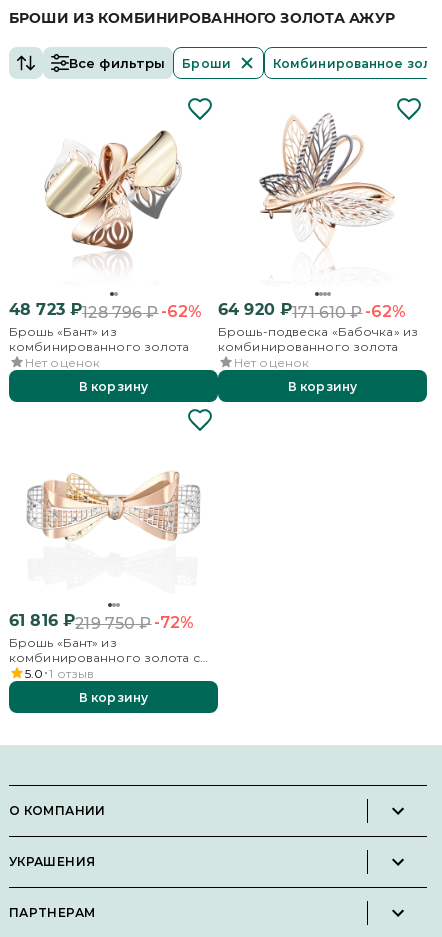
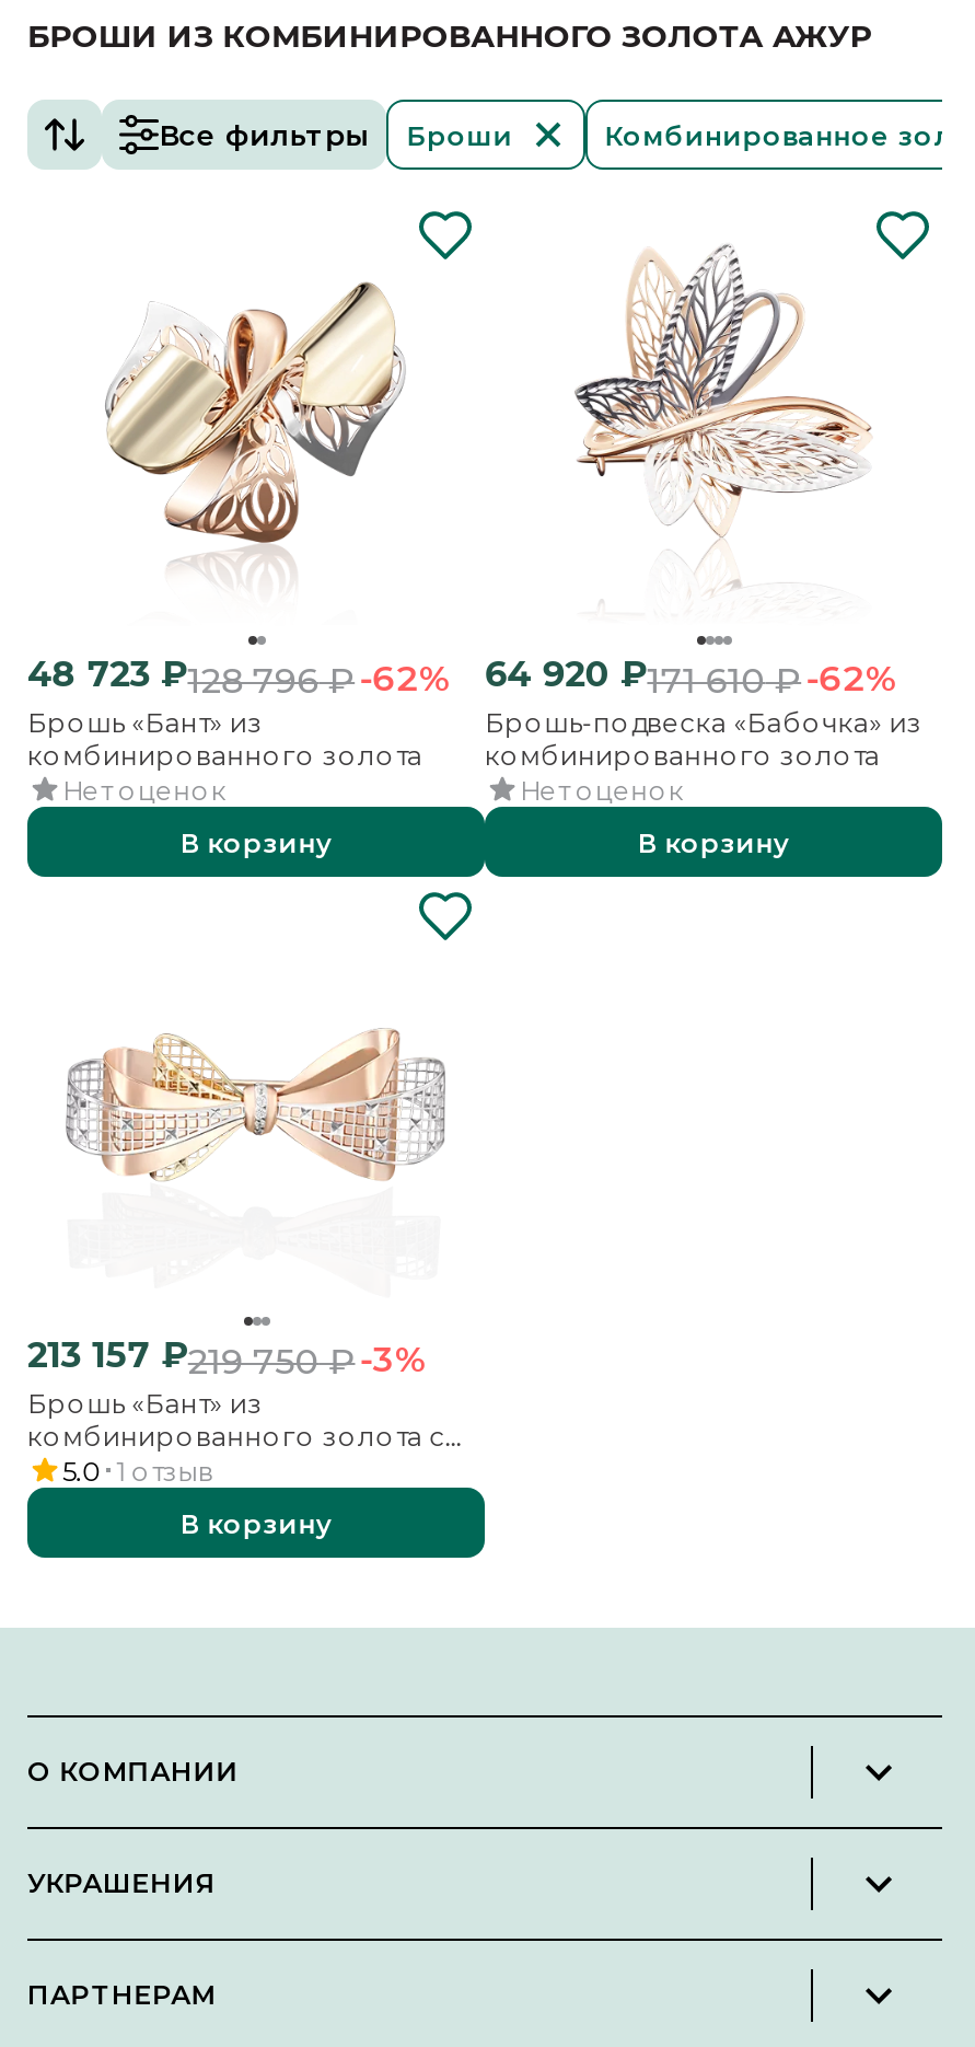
- 61 816 ₽219 750₽ -72%
+ 213 157 ₽219 750₽ -3%
